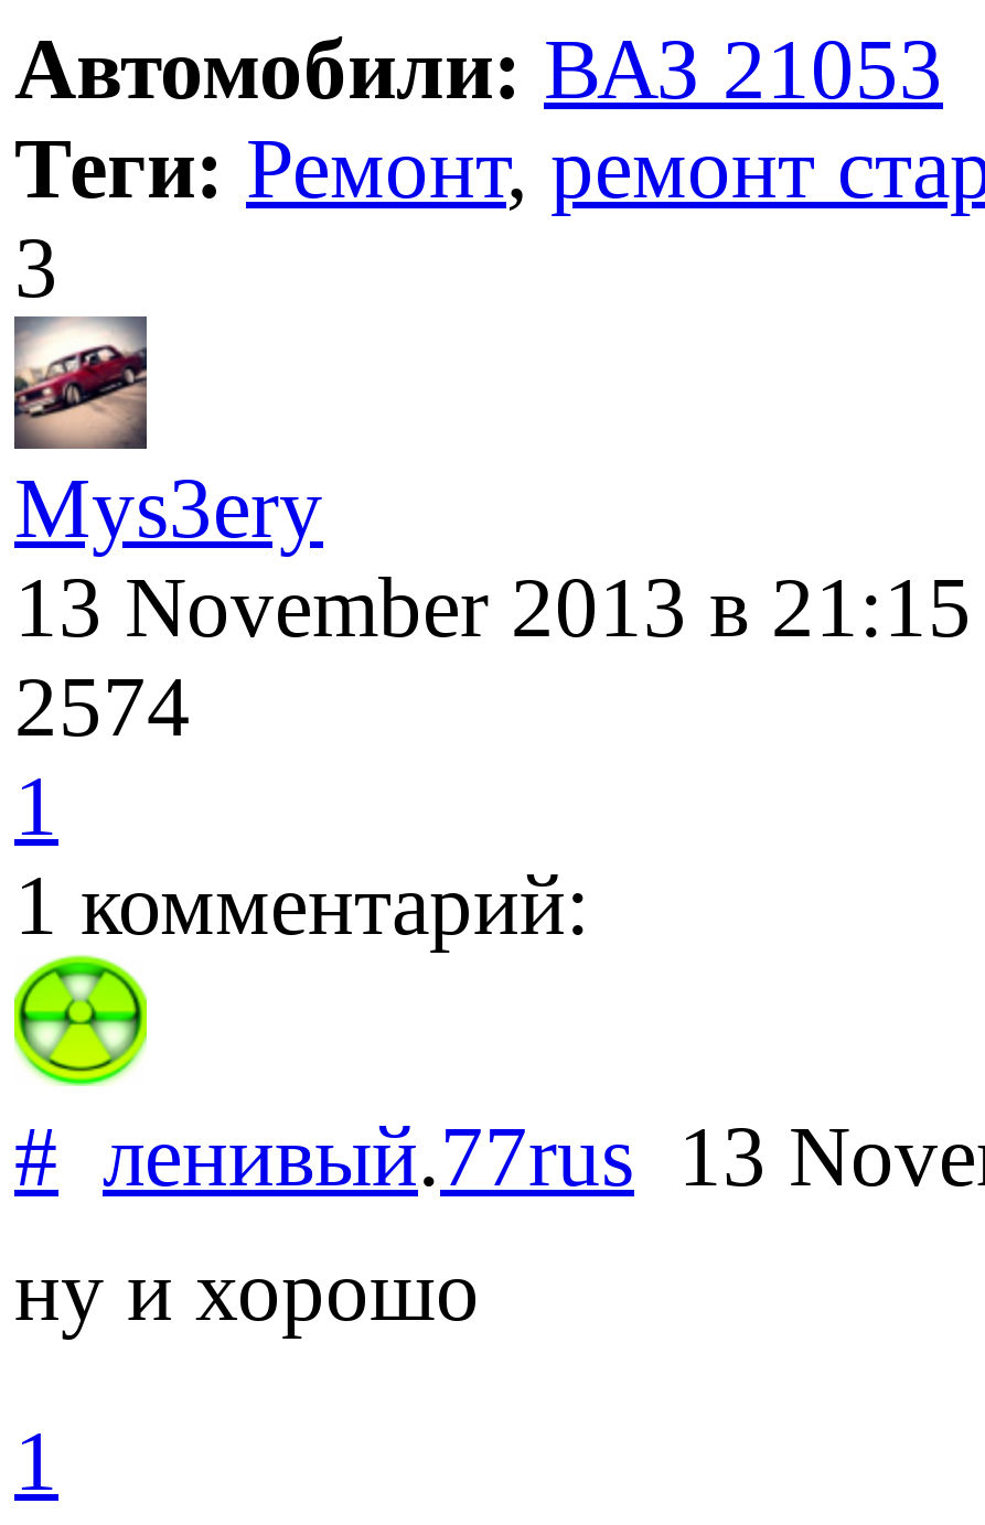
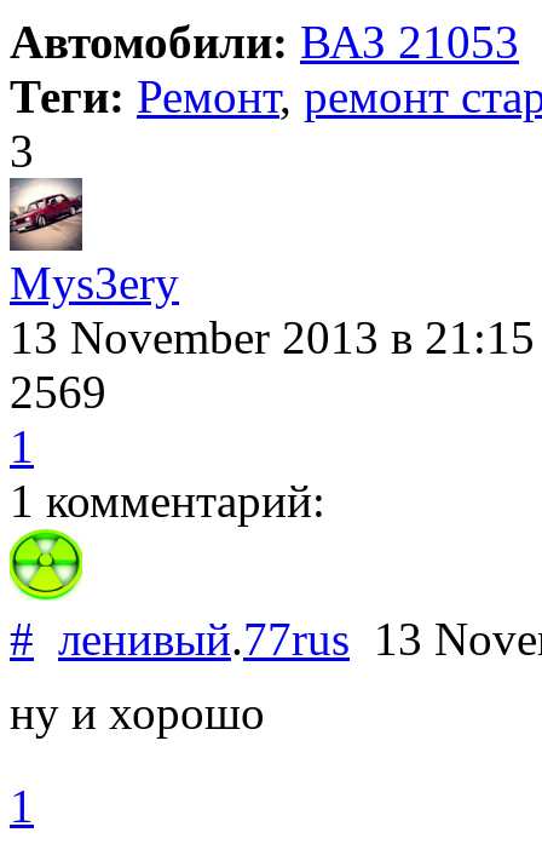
- 2574
+ 2569
